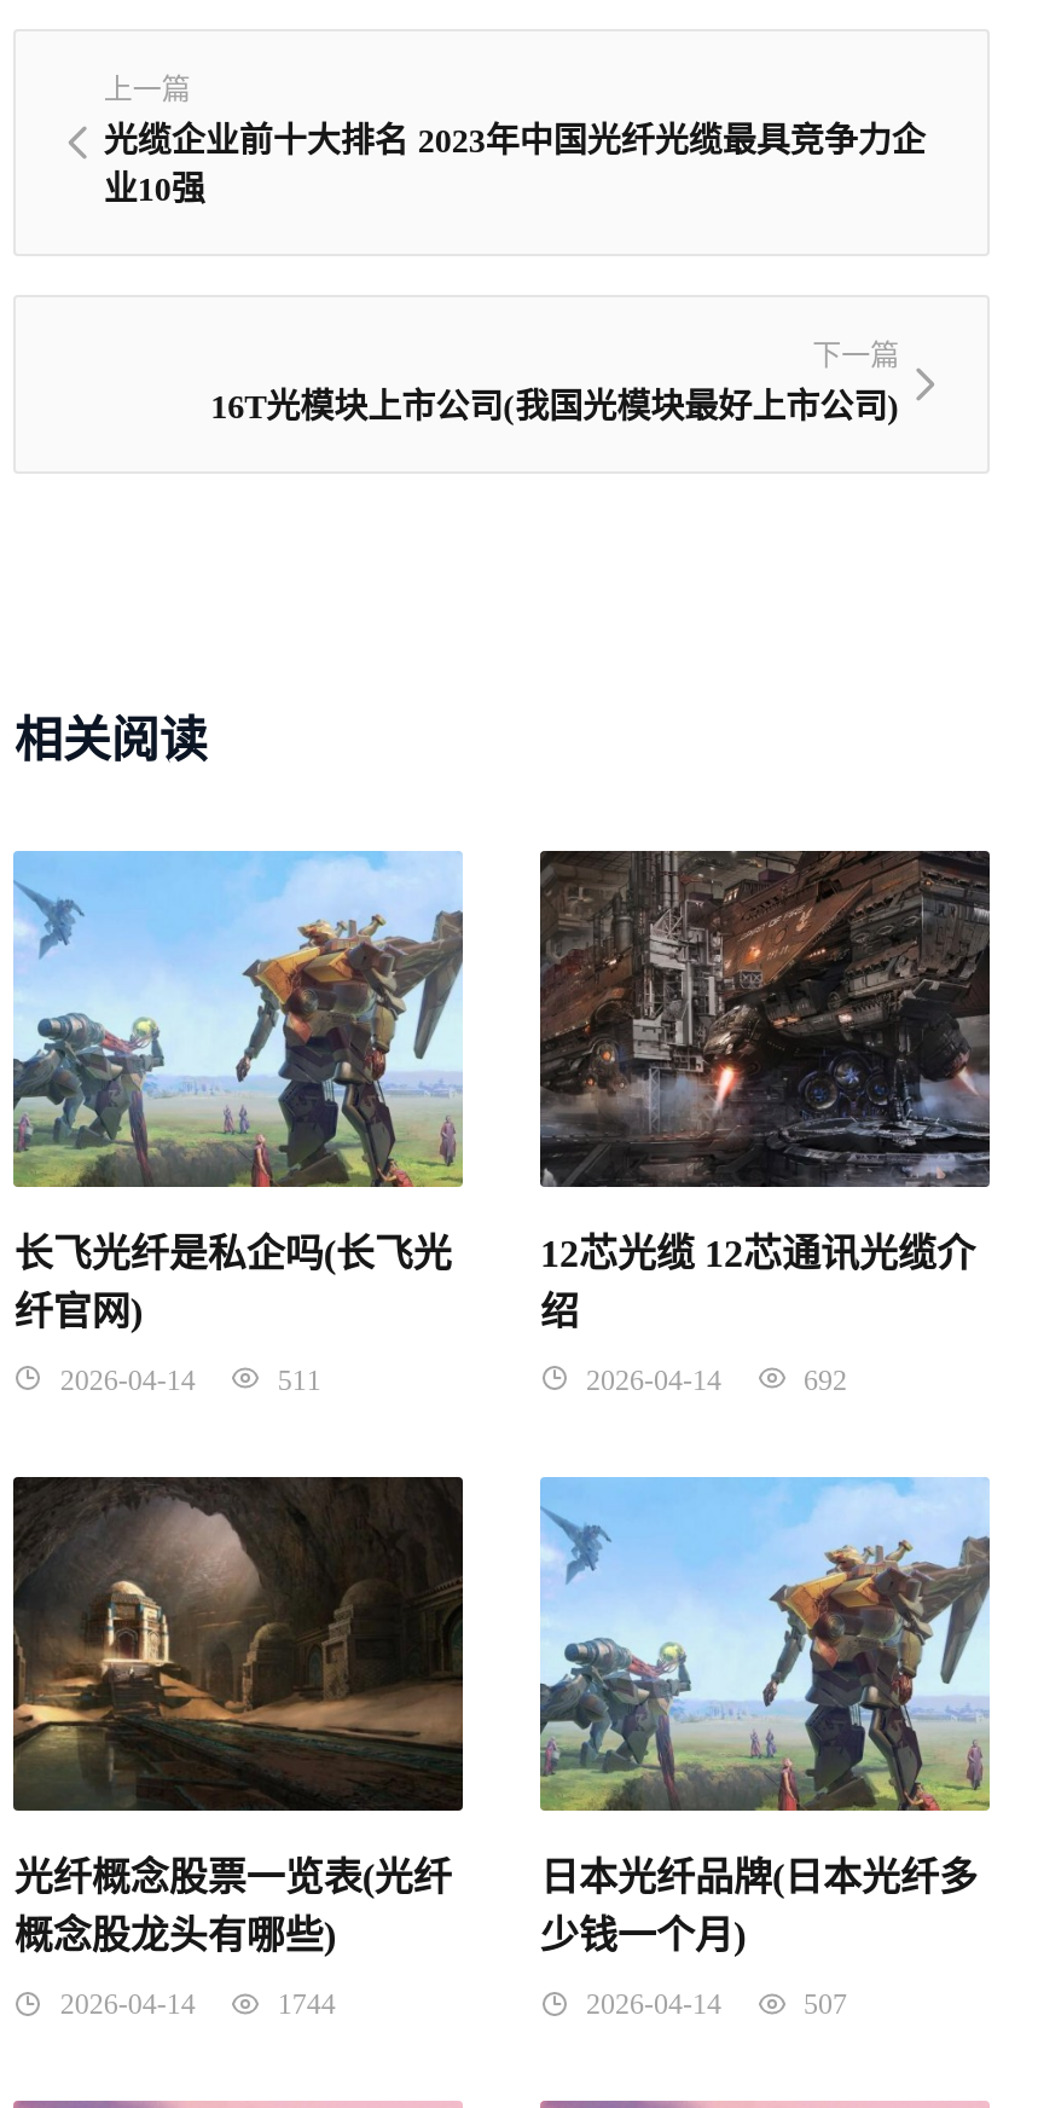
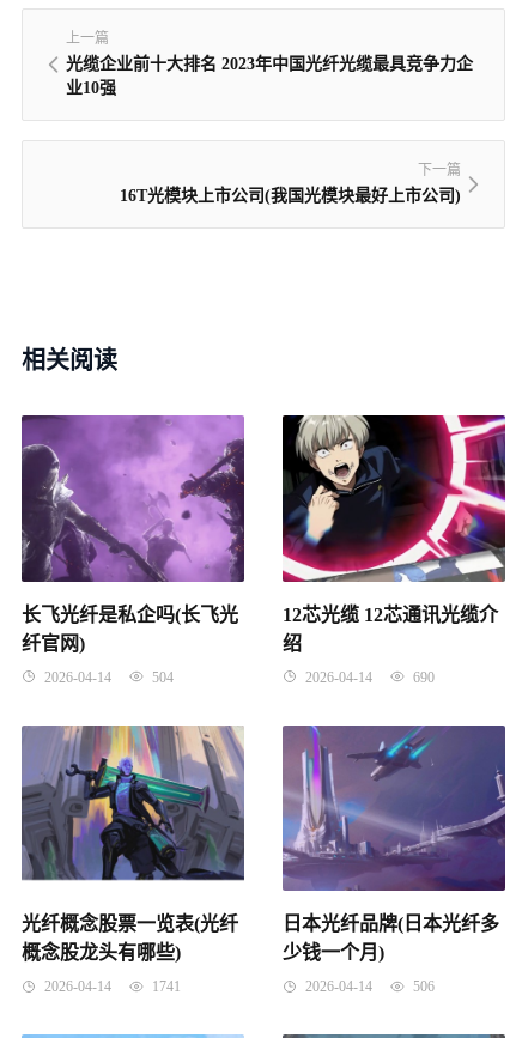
- [image]
+ [image]

- [image]
+ [image]

- 2026-04-14 511
+ 2026-04-14 504

- 2026-04-14 692
+ 2026-04-14 690

- [image]
+ [image]

- [image]
+ [image]

- 2026-04-14 1744
+ 2026-04-14 1741

- 2026-04-14 507
+ 2026-04-14 506
